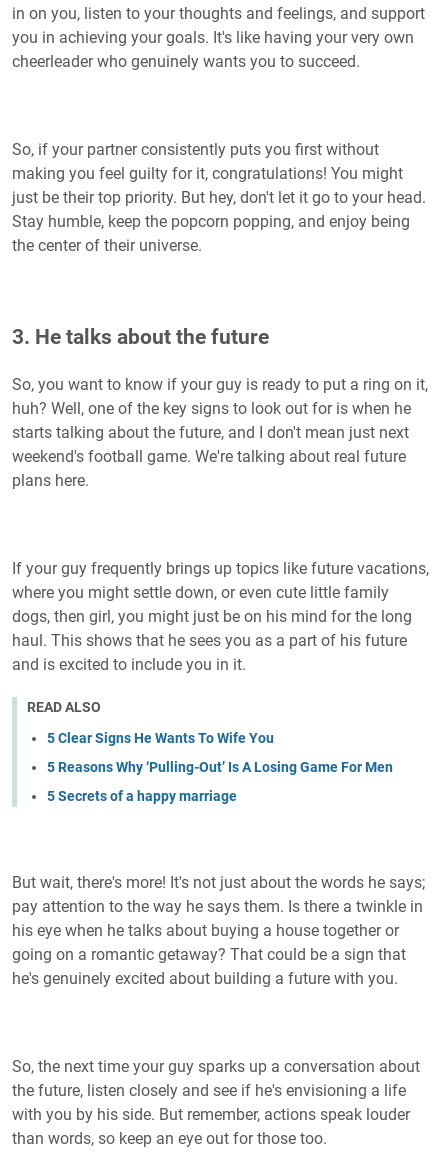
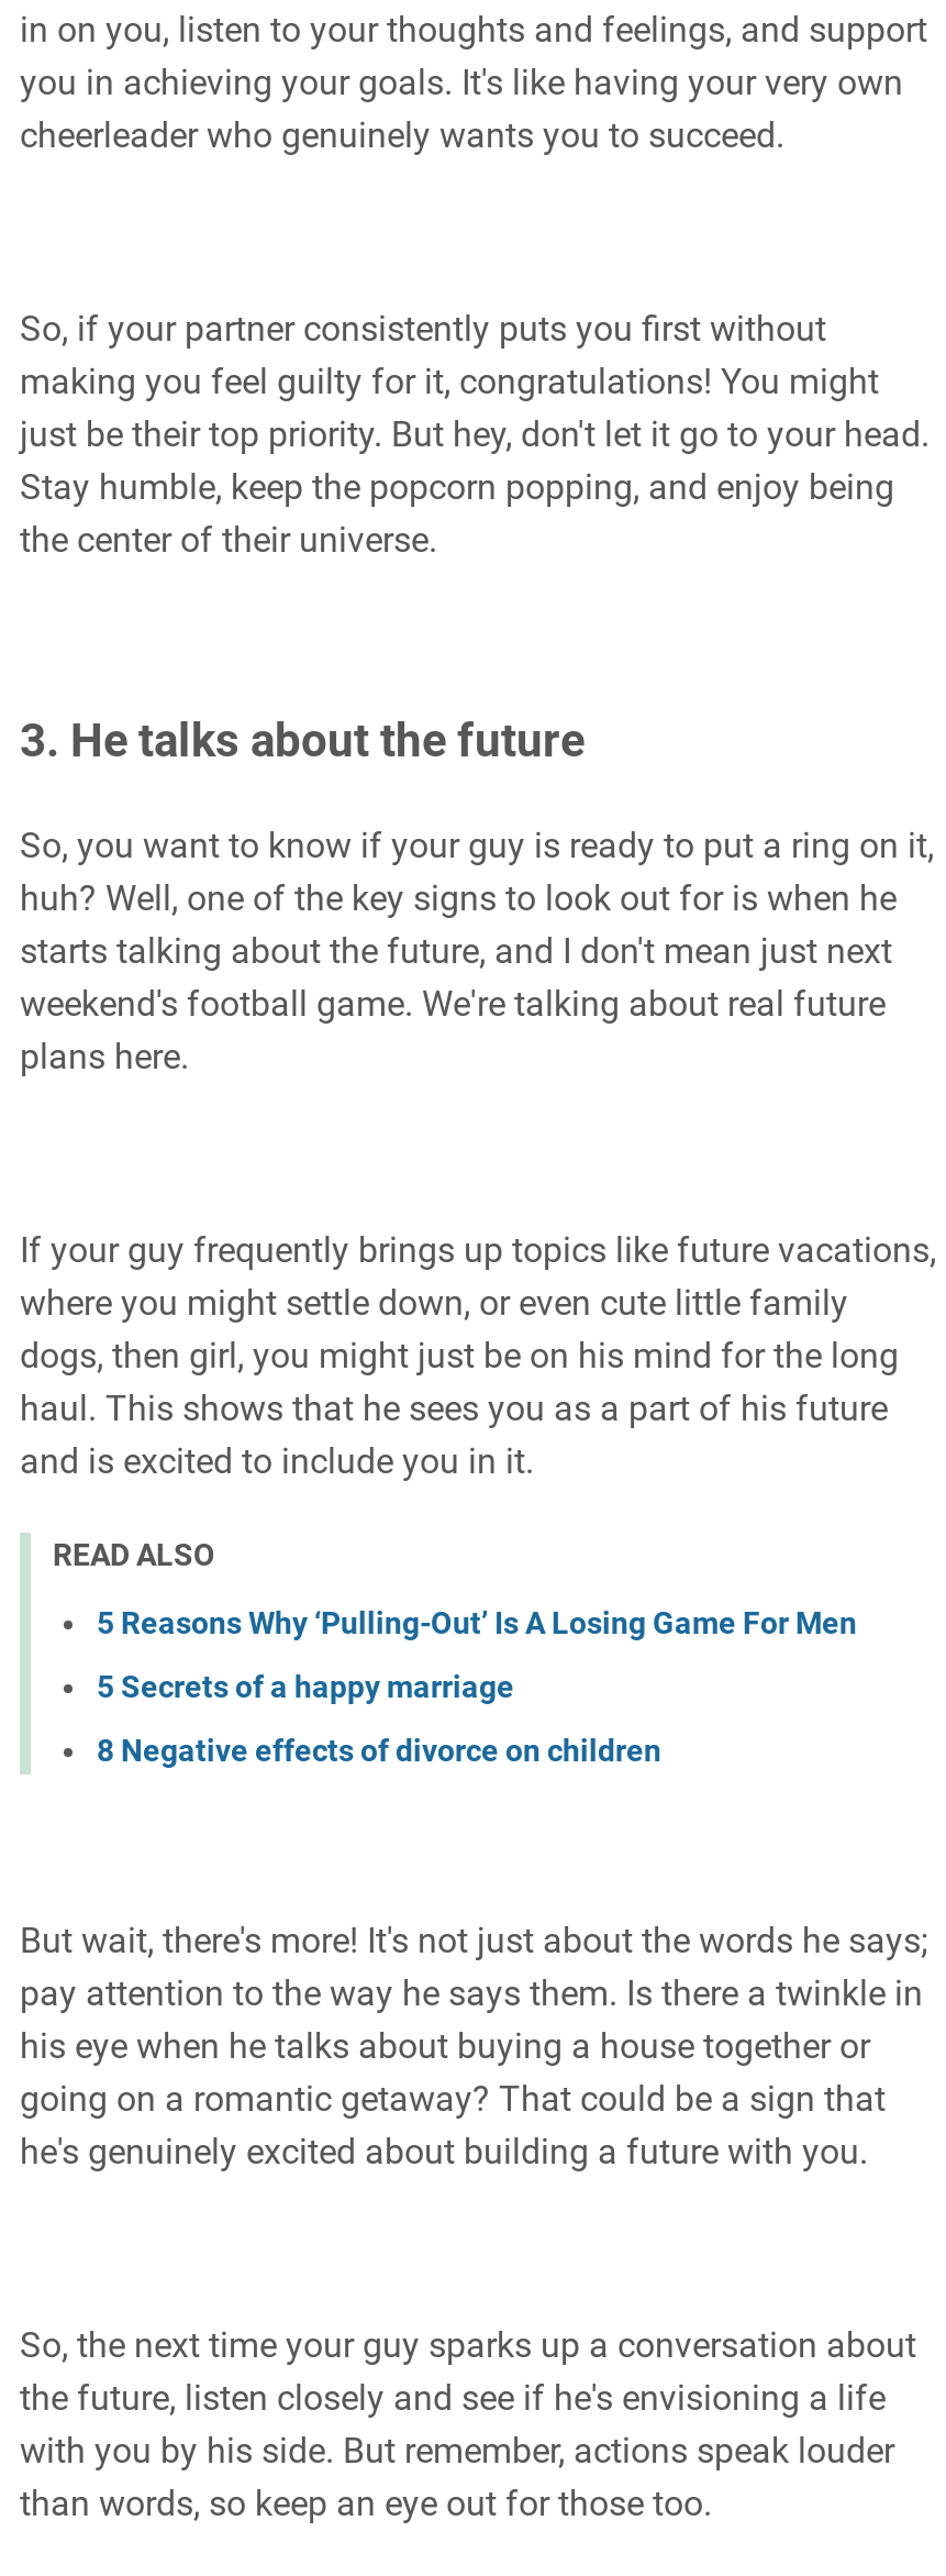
- 5 Clear Signs He Wants To Wife You

moved up: 5 Reasons Why ‘Pulling-Out’ Is A Losing Game For Men | 5 Secrets of a happy marriage

+ 8 Negative effects of divorce on children
